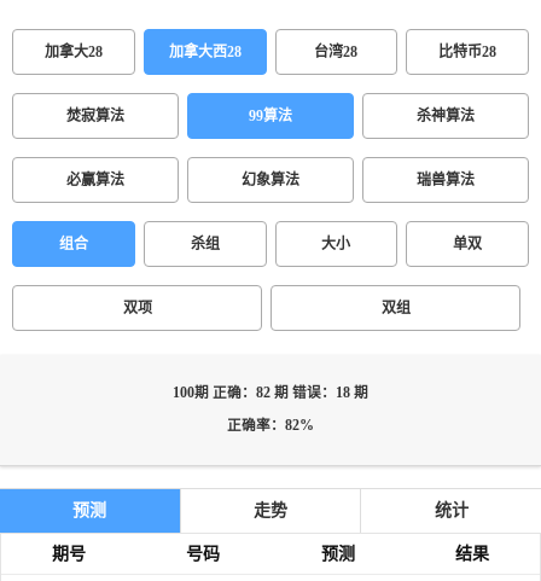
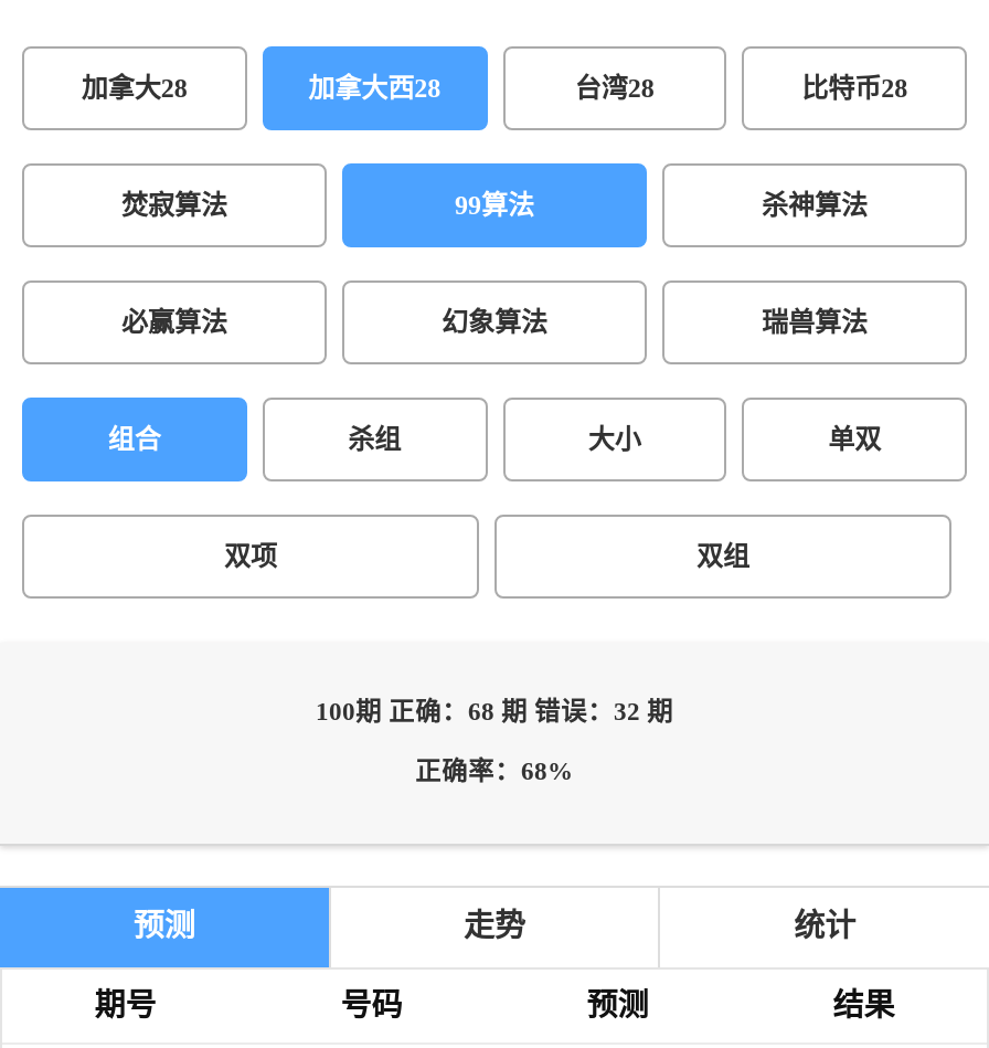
- 100期 正确：82 期 错误：18 期
+ 100期 正确：68 期 错误：32 期

- 正确率：82%
+ 正确率：68%
